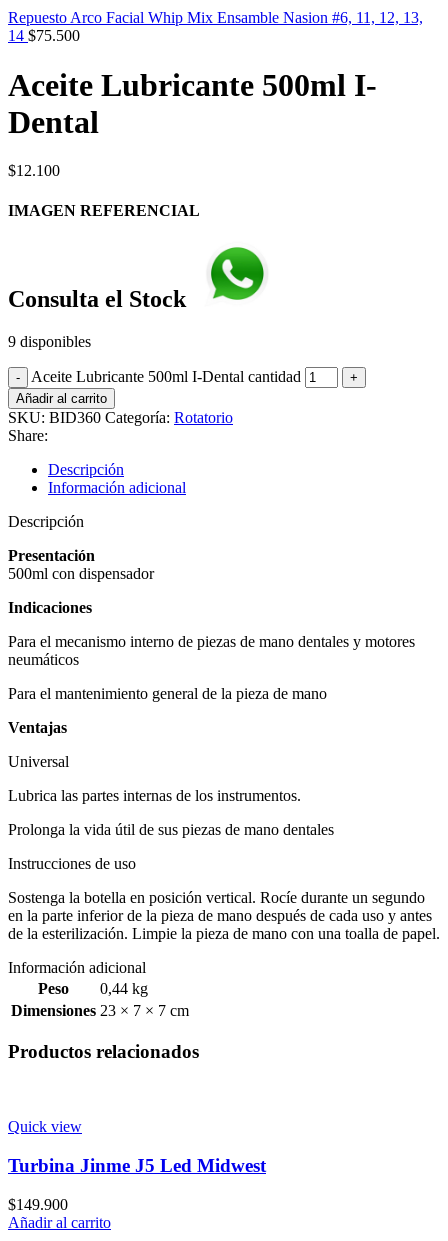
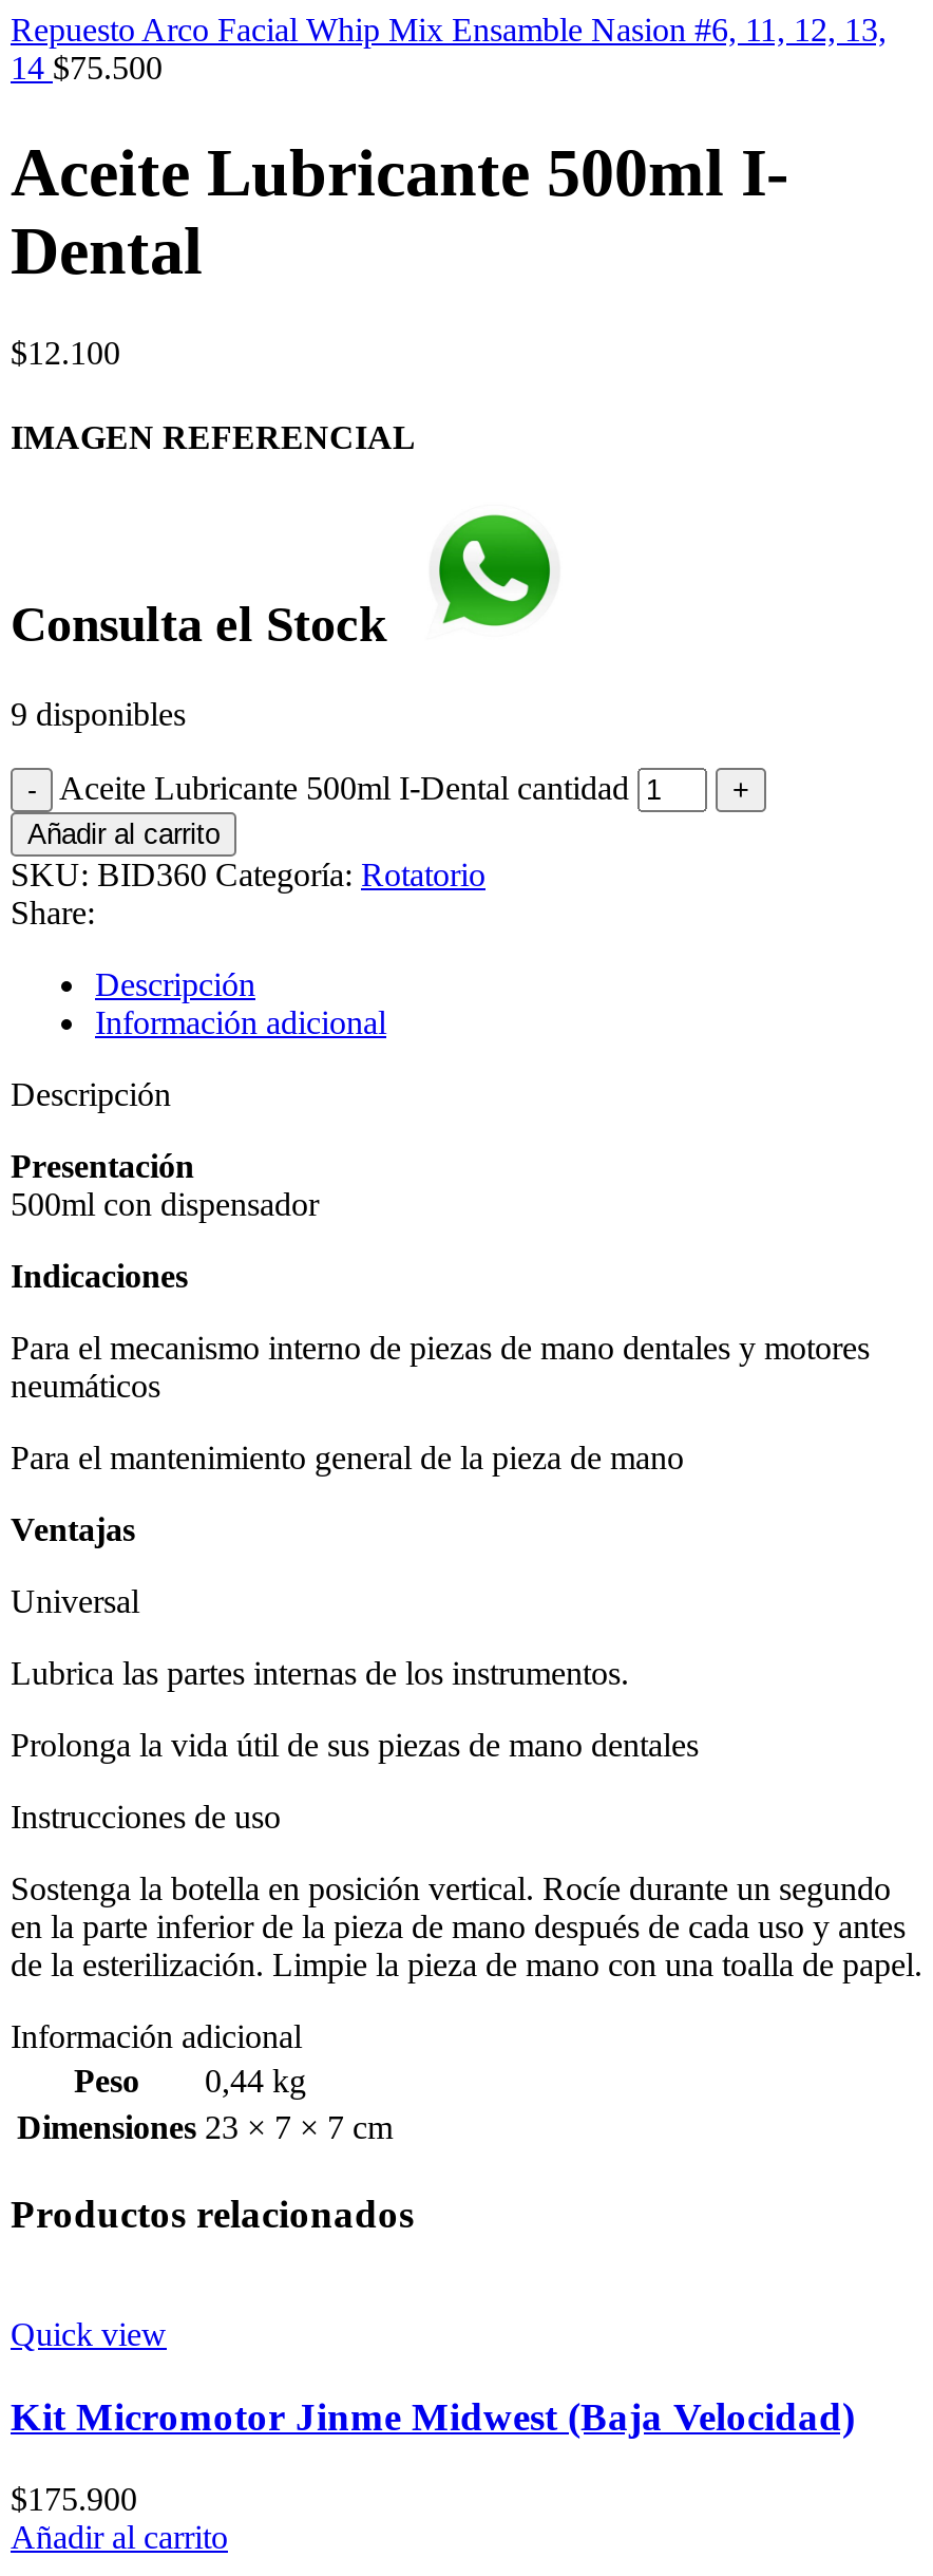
- Turbina Jinme J5 Led Midwest
+ Kit Micromotor Jinme Midwest (Baja Velocidad)

- $149.900
+ $175.900
